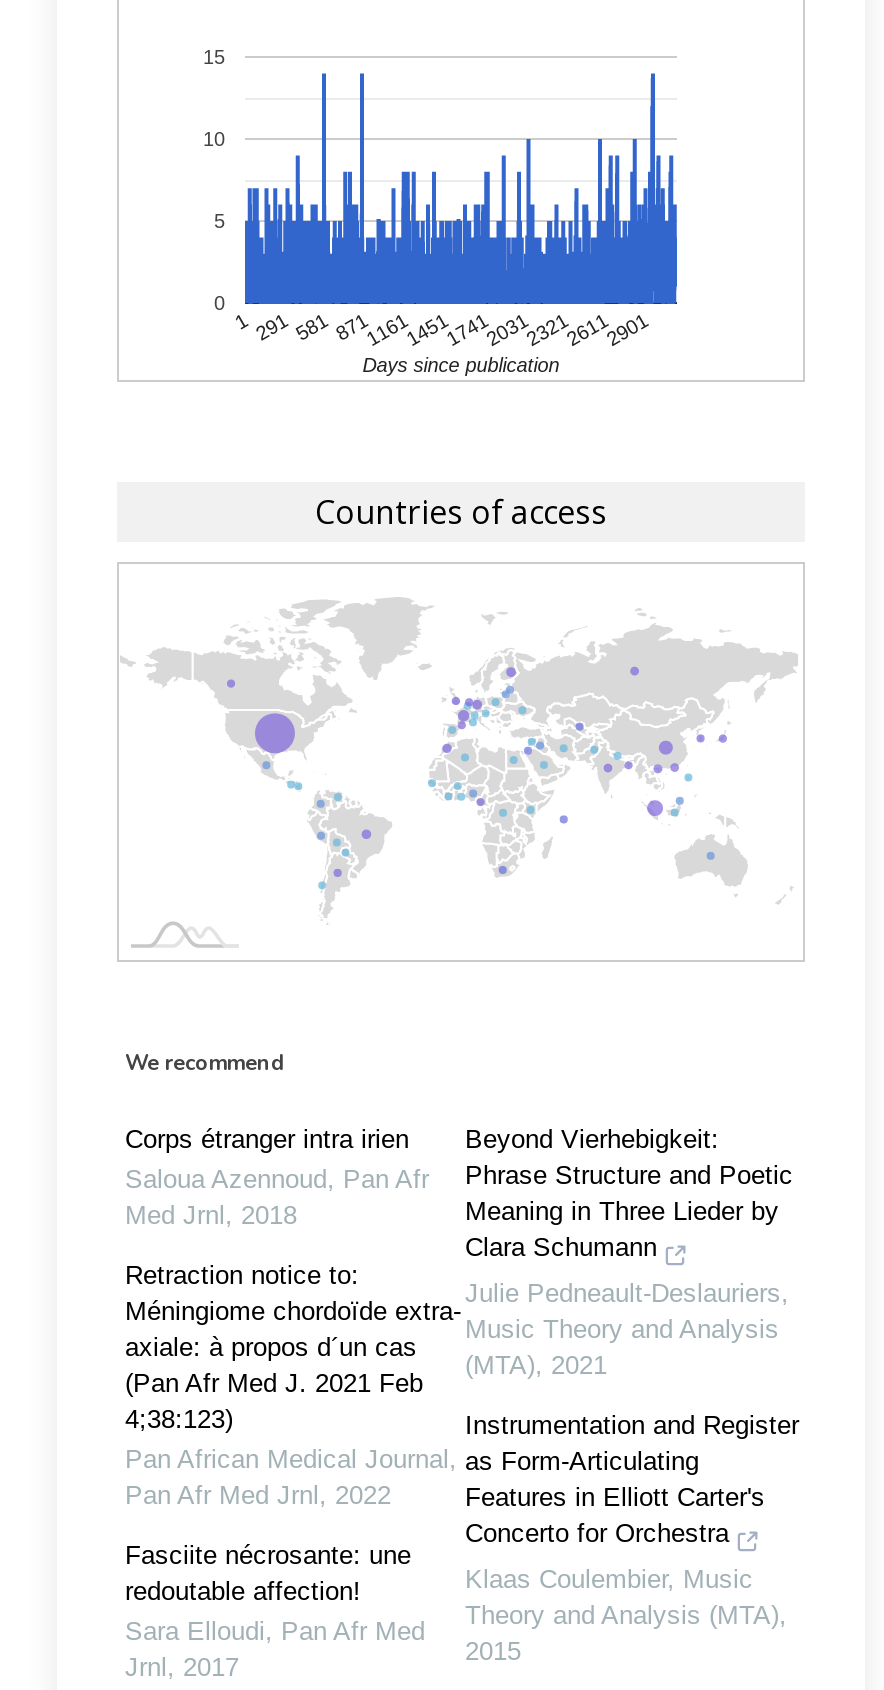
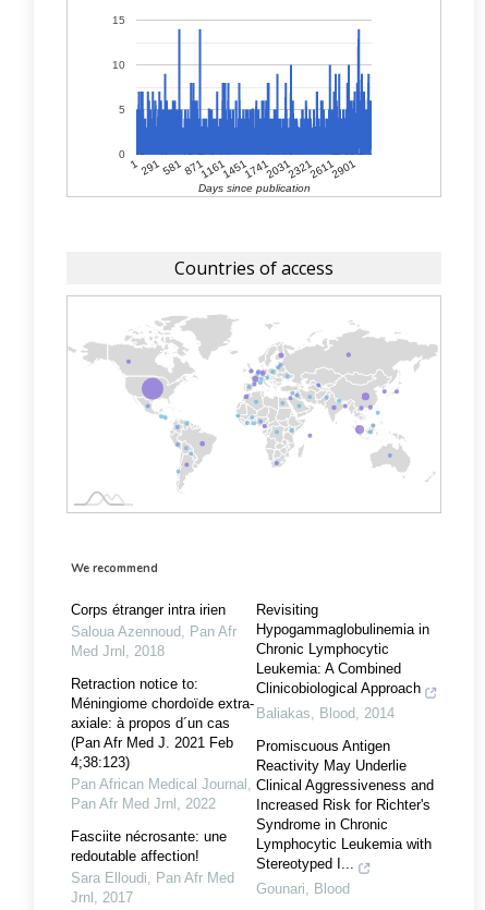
- Beyond Vierhebigkeit:
- Phrase Structure and Poetic
- Meaning in Three Lieder by
- Clara Schumann
+ Revisiting
+ Hypogammaglobulinemia in
+ Chronic Lymphocytic
+ Leukemia: A Combined
+ Clinicobiological Approach

- Julie Pedneault-Deslauriers,
- Music Theory and Analysis
- (MTA), 2021
+ Baliakas, Blood, 2014

- Instrumentation and Register
- as Form-Articulating
- Features in Elliott Carter's
- Concerto for Orchestra
+ Promiscuous Antigen
+ Reactivity May Underlie
+ Clinical Aggressiveness and
+ Increased Risk for Richter's
+ Syndrome in Chronic
+ Lymphocytic Leukemia with
+ Stereotyped I...

- Klaas Coulembier, Music
- Theory and Analysis (MTA),
- 2015
+ Gounari, Blood
